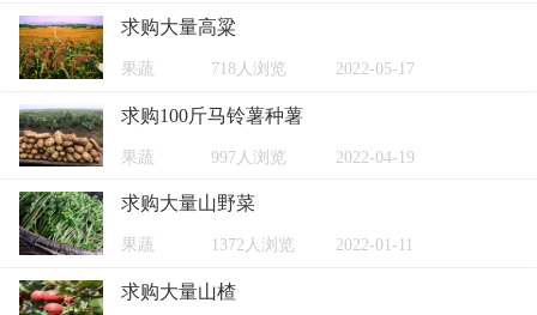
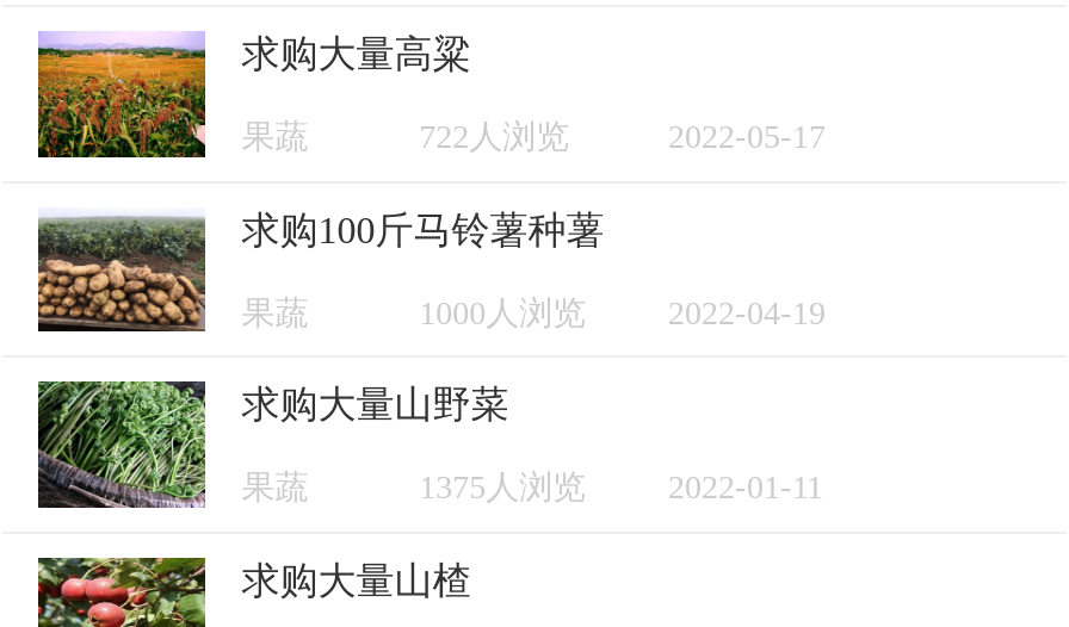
- 718人浏览
+ 722人浏览

- 997人浏览
+ 1000人浏览

- 1372人浏览
+ 1375人浏览
